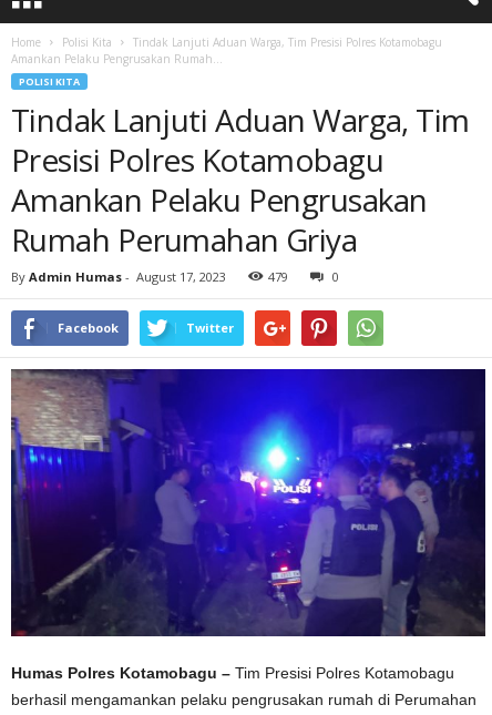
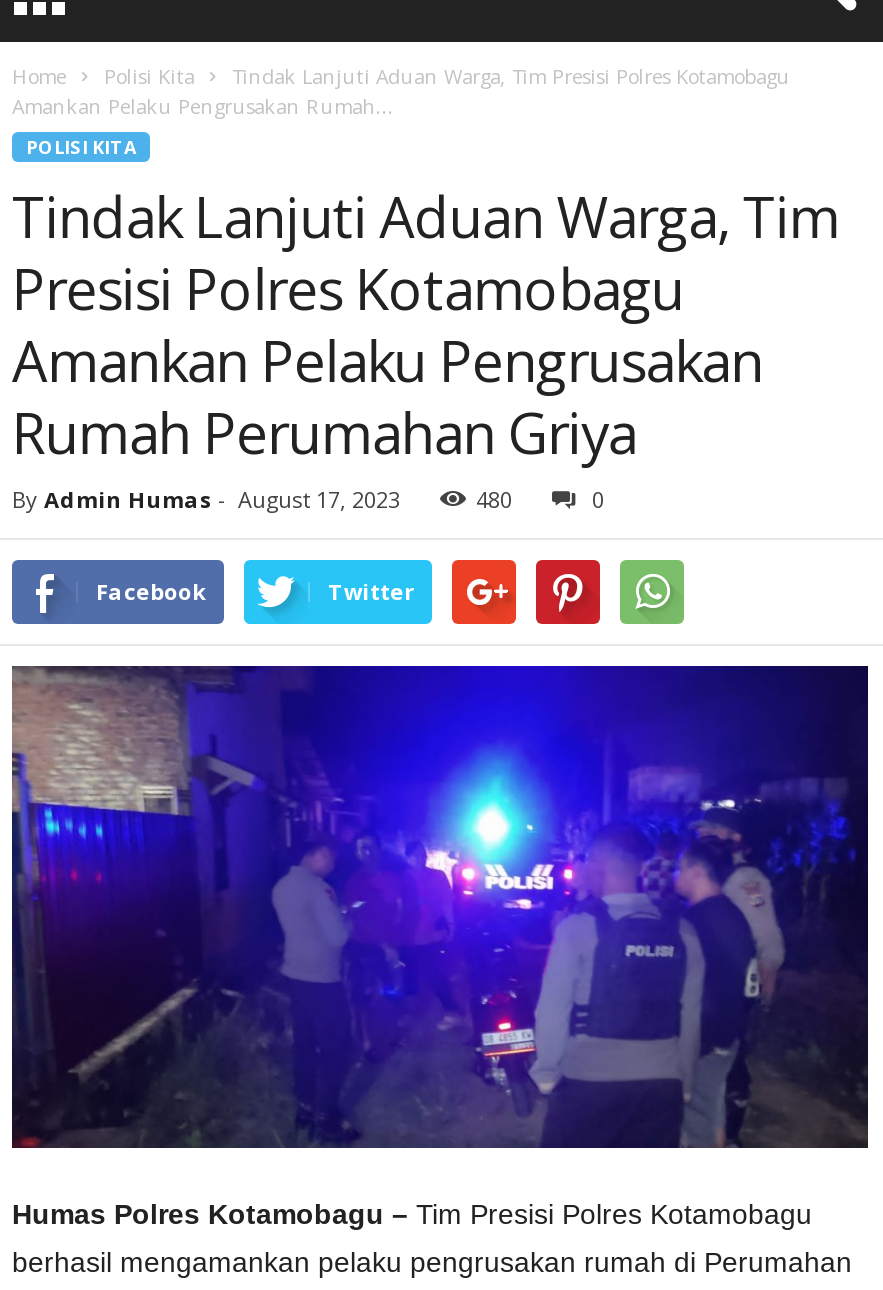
- 479
+ 480
